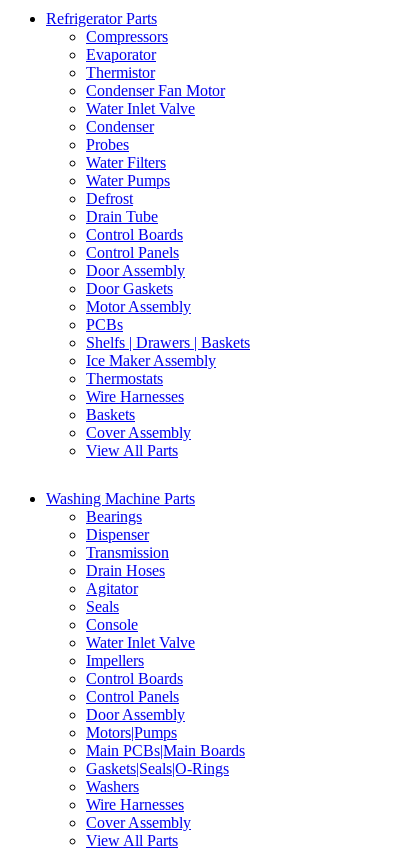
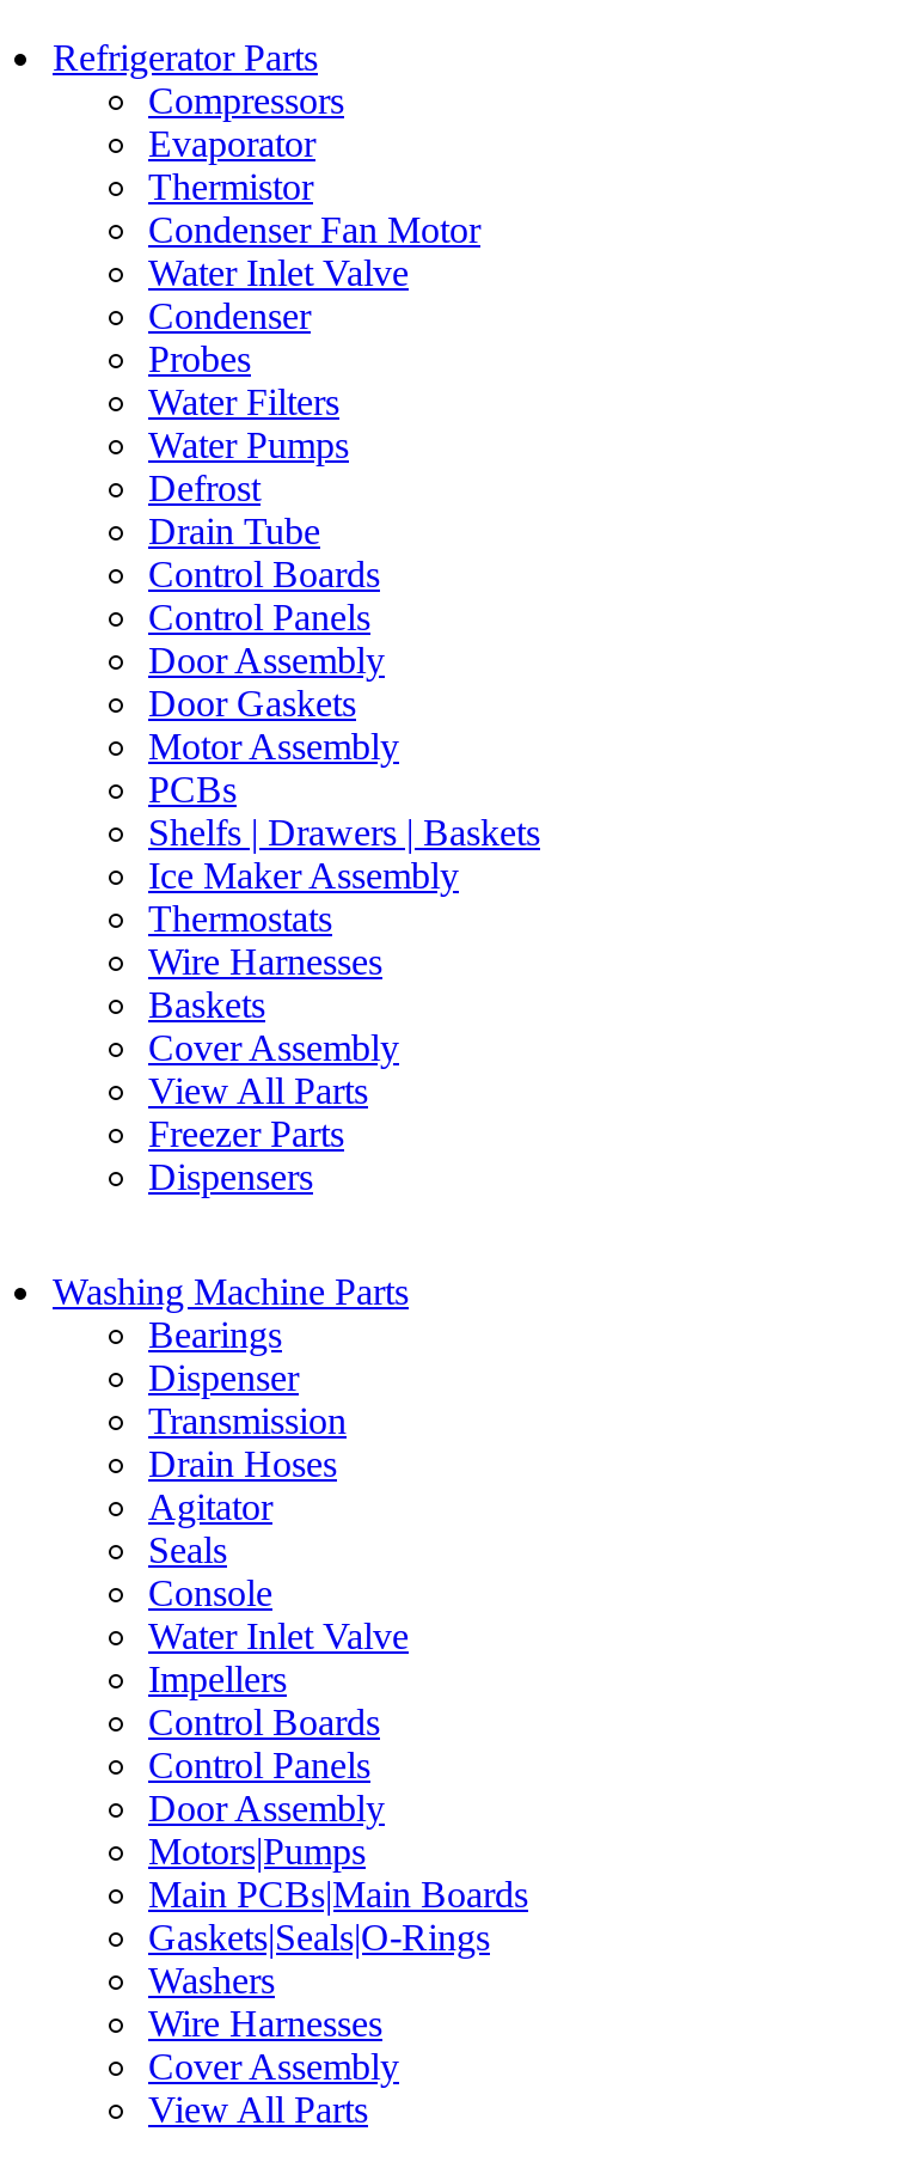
+ Freezer Parts
+ Dispensers
